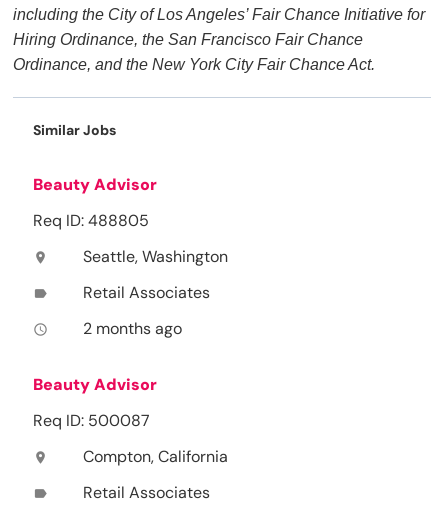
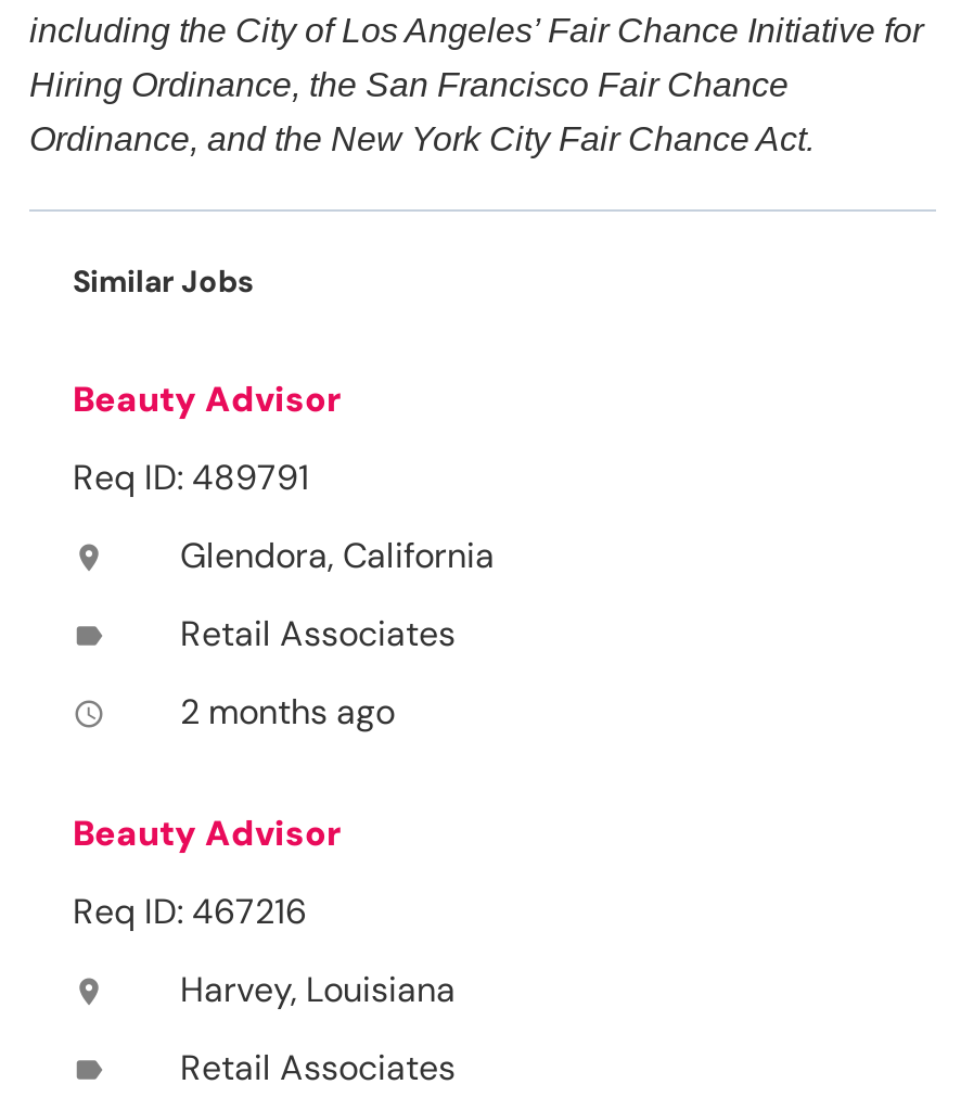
- Req ID: 488805
+ Req ID: 489791

- Seattle, Washington
+ Glendora, California

- Req ID: 500087
+ Req ID: 467216

- Compton, California
+ Harvey, Louisiana
